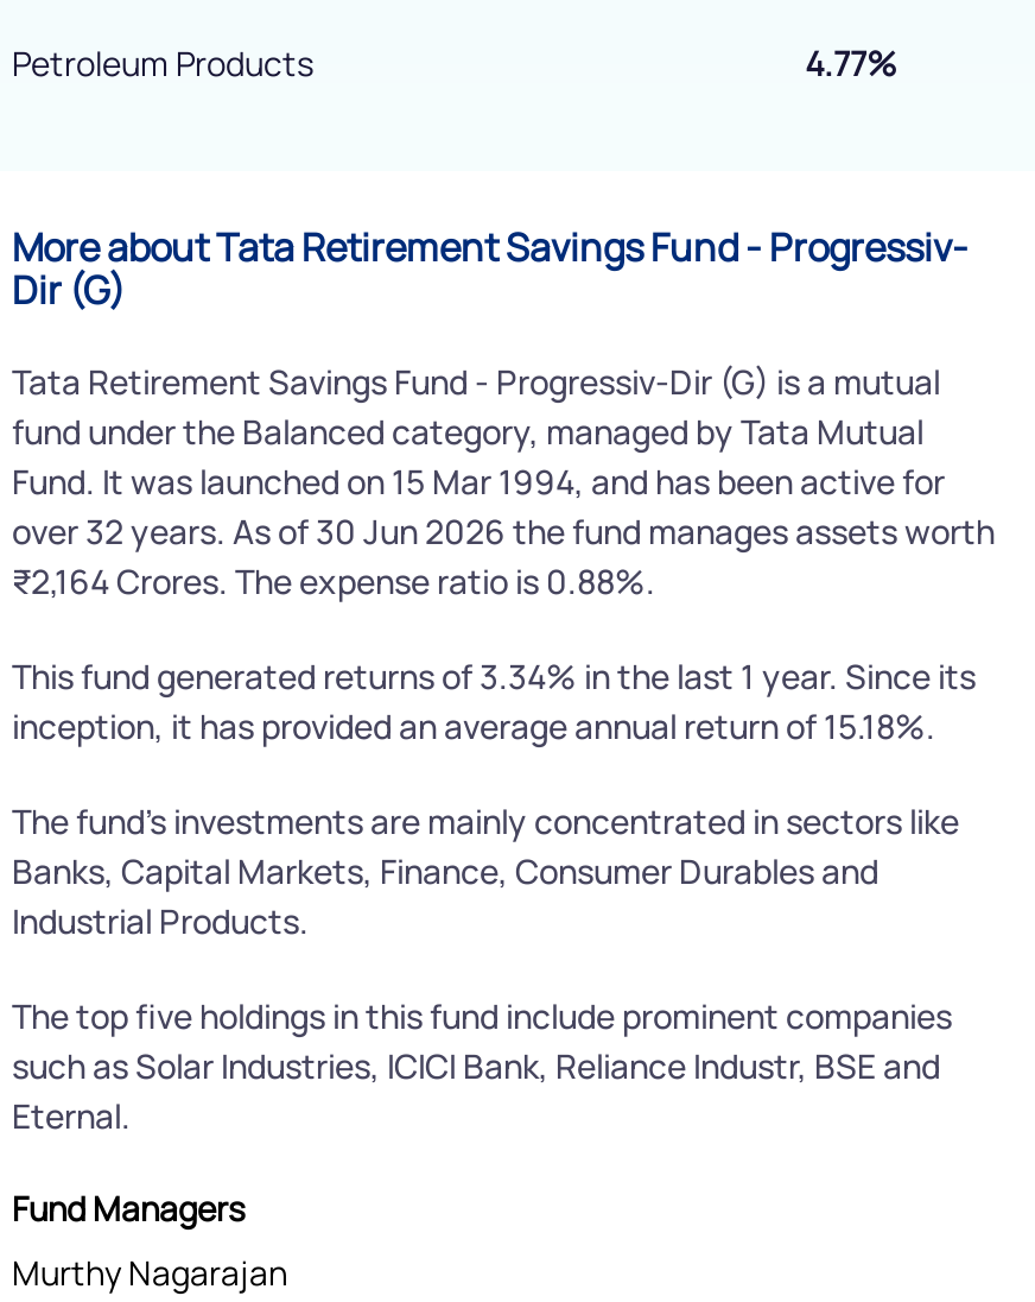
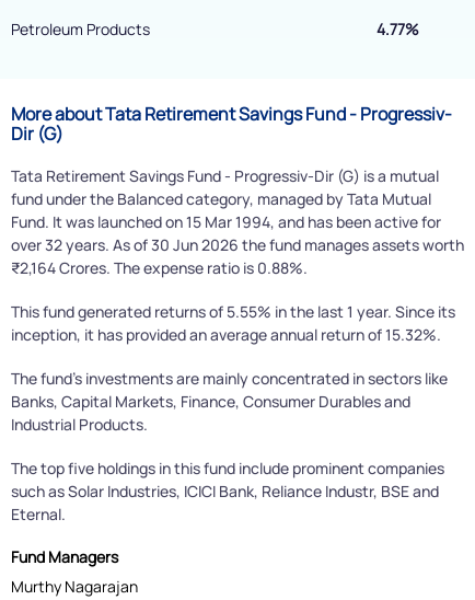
- This fund generated returns of 3.34% in the last 1 year. Since its
+ This fund generated returns of 5.55% in the last 1 year. Since its

- inception, it has provided an average annual return of 15.18%.
+ inception, it has provided an average annual return of 15.32%.
